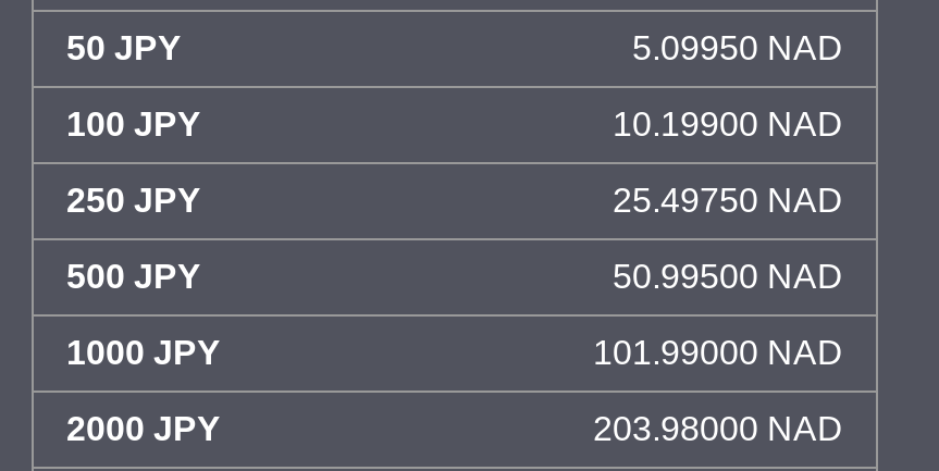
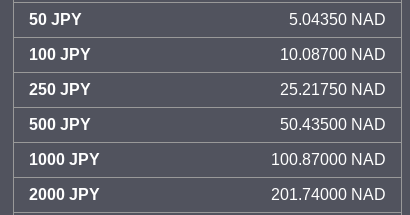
- 5.09950 NAD
+ 5.04350 NAD

- 10.19900 NAD
+ 10.08700 NAD

- 25.49750 NAD
+ 25.21750 NAD

- 50.99500 NAD
+ 50.43500 NAD

- 101.99000 NAD
+ 100.87000 NAD

- 203.98000 NAD
+ 201.74000 NAD
